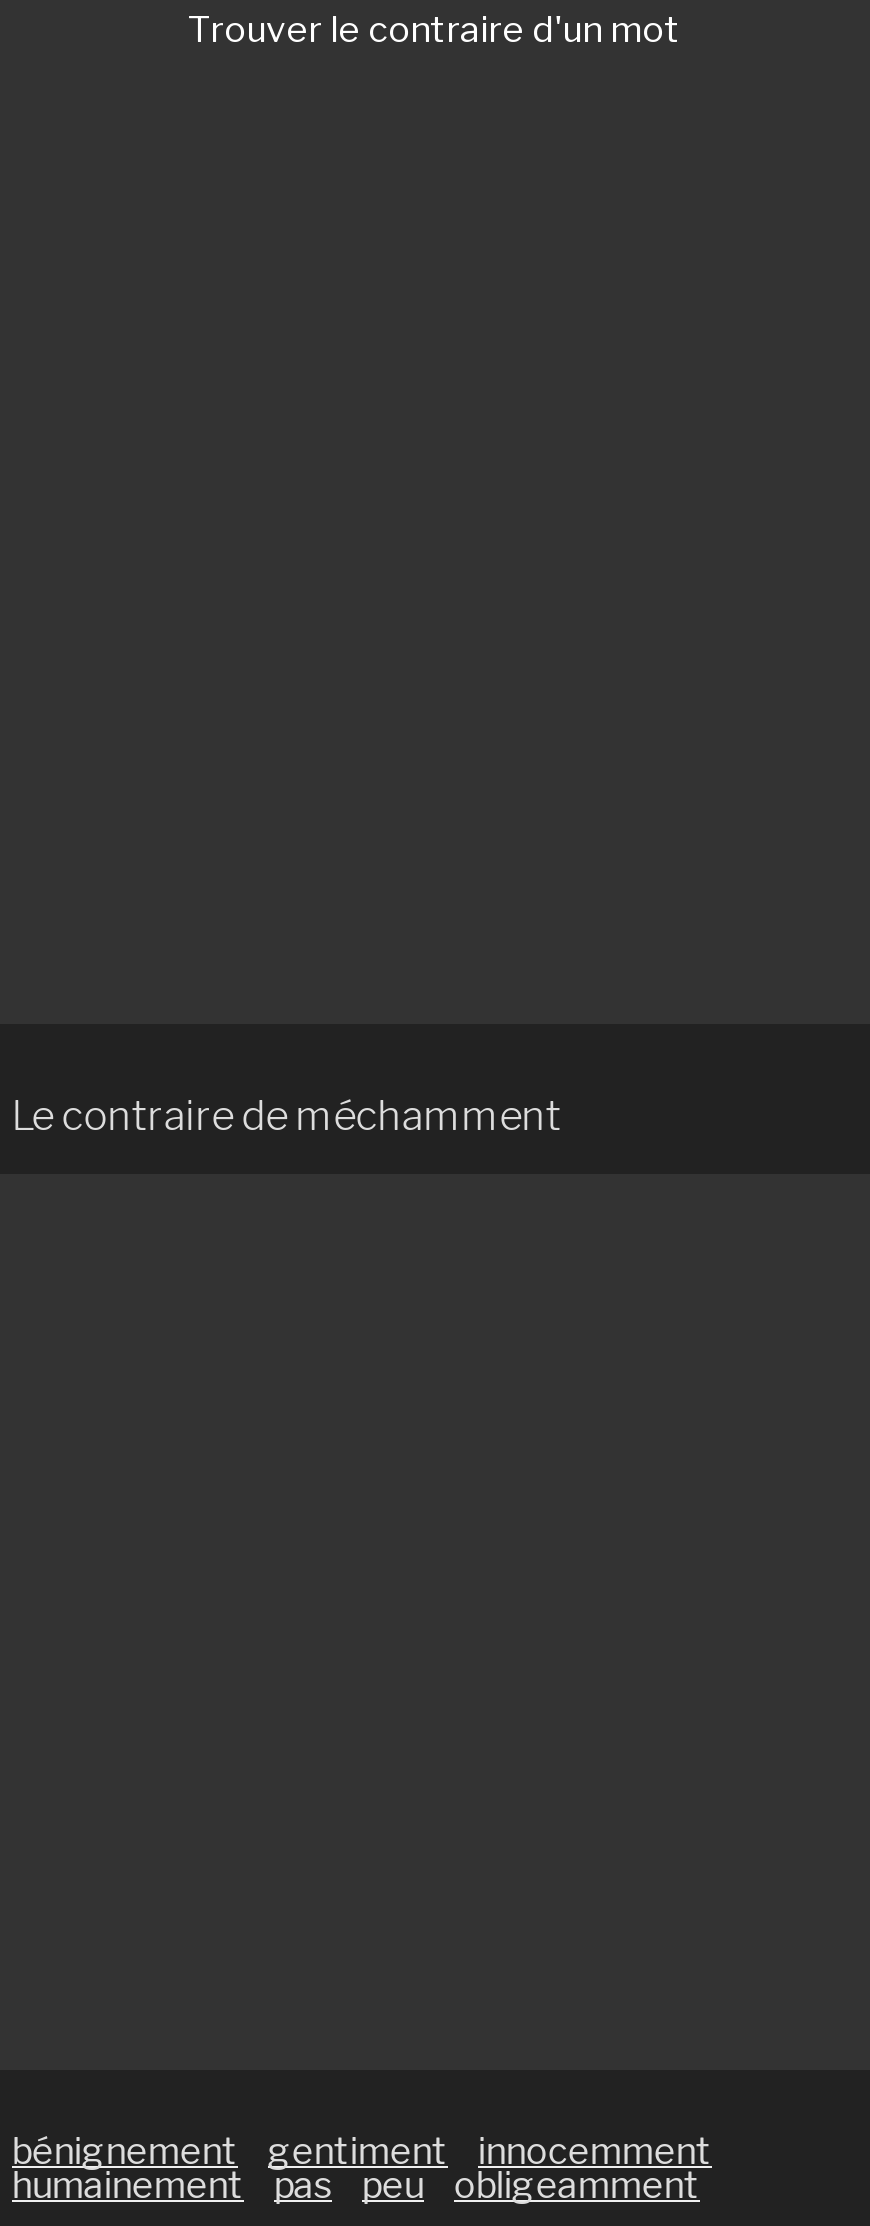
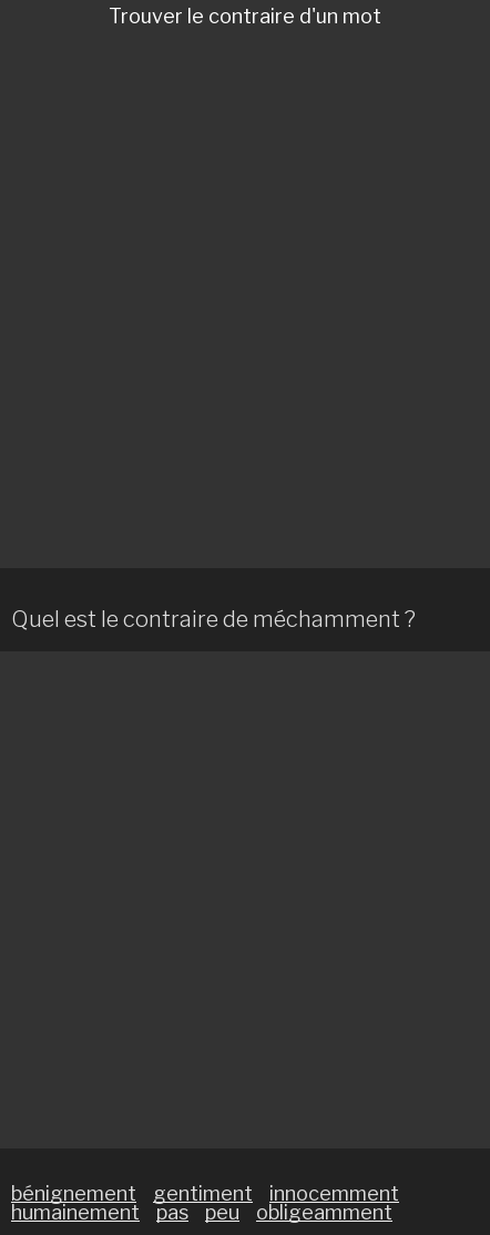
- Le contraire de méchamment
+ Quel est le contraire de méchamment ?
